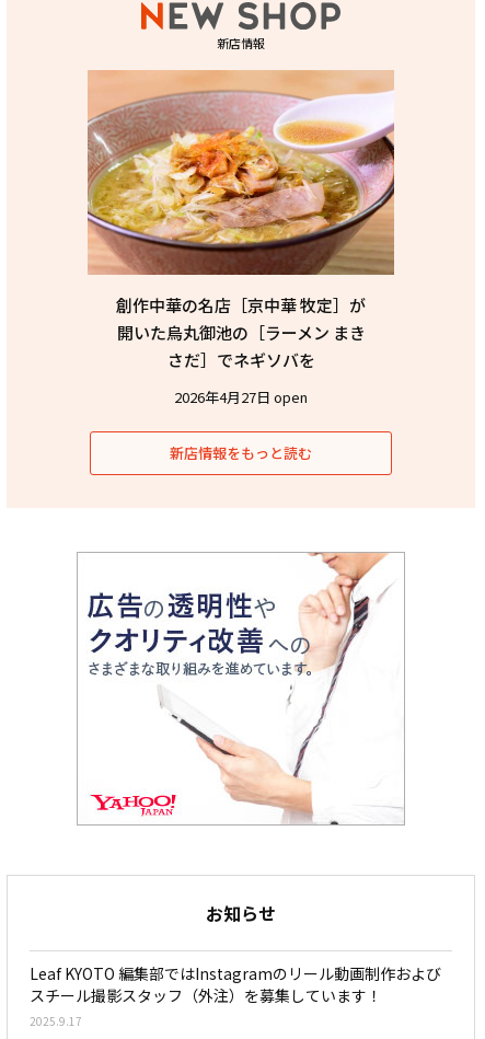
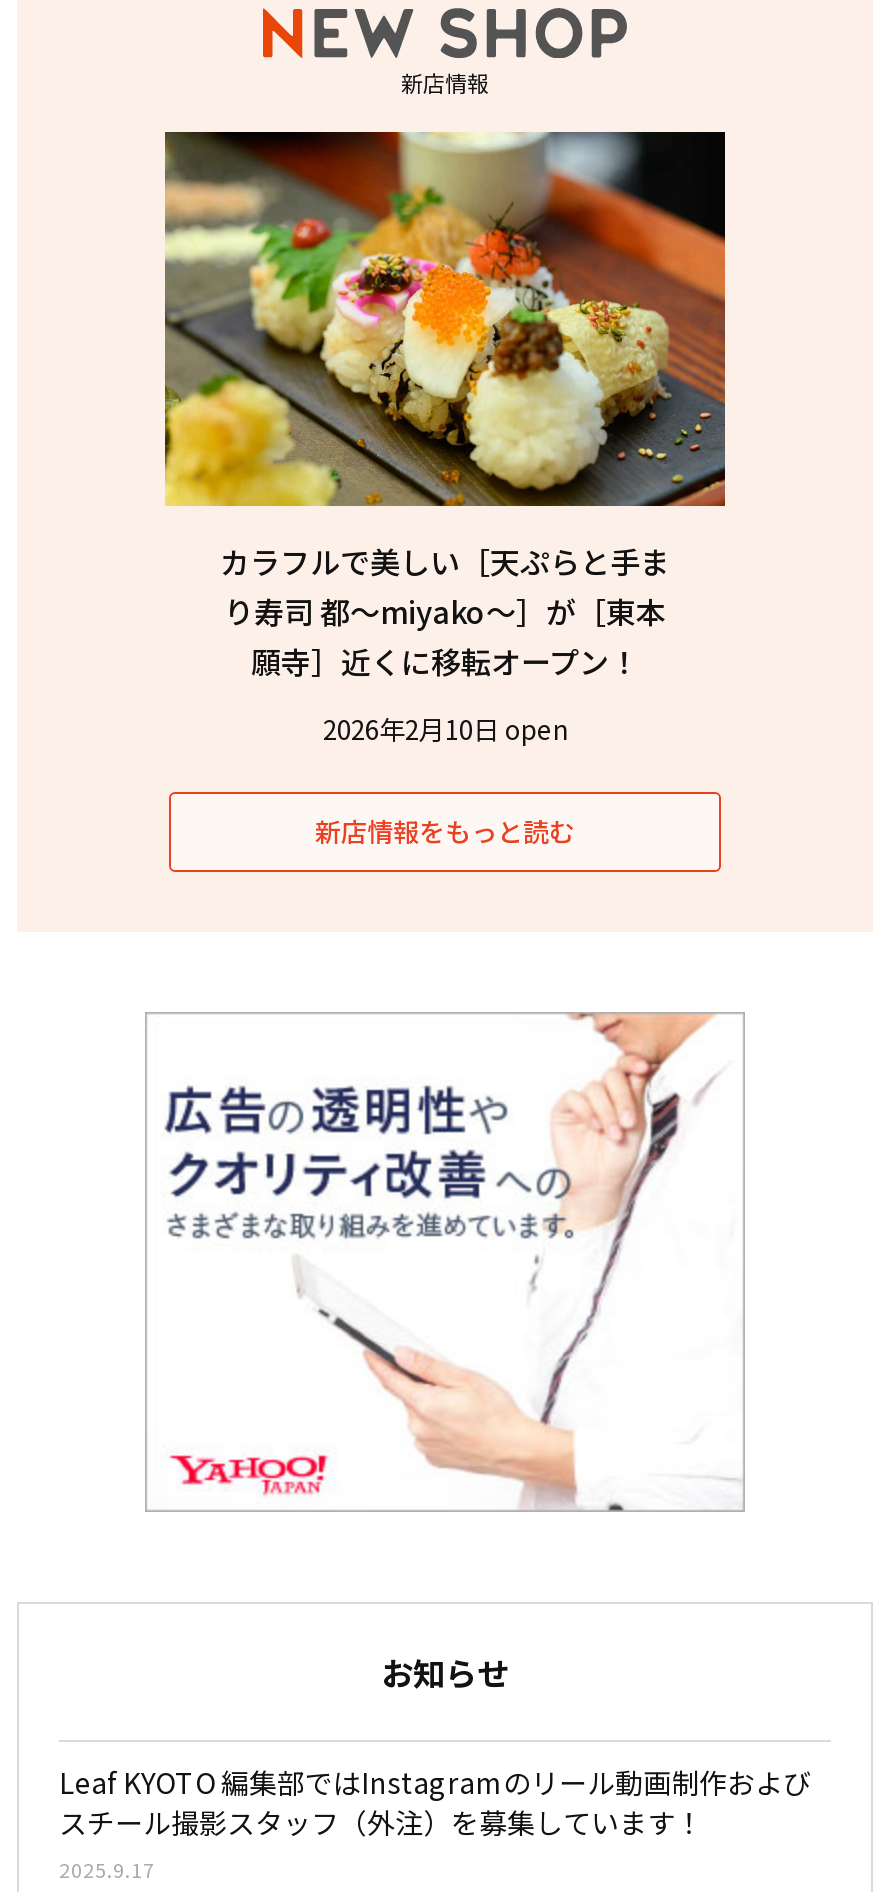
- [image]
- 創作中華の名店［京中華 牧定］が
- 開いた烏丸御池の［ラーメン まき
- さだ］でネギソバを
+ [image]
+ カラフルで美しい［天ぷらと手ま
+ り寿司 都〜miyako〜］が［東本
+ 願寺］近くに移転オープン！

- 2026年4月27日 open
+ 2026年2月10日 open
